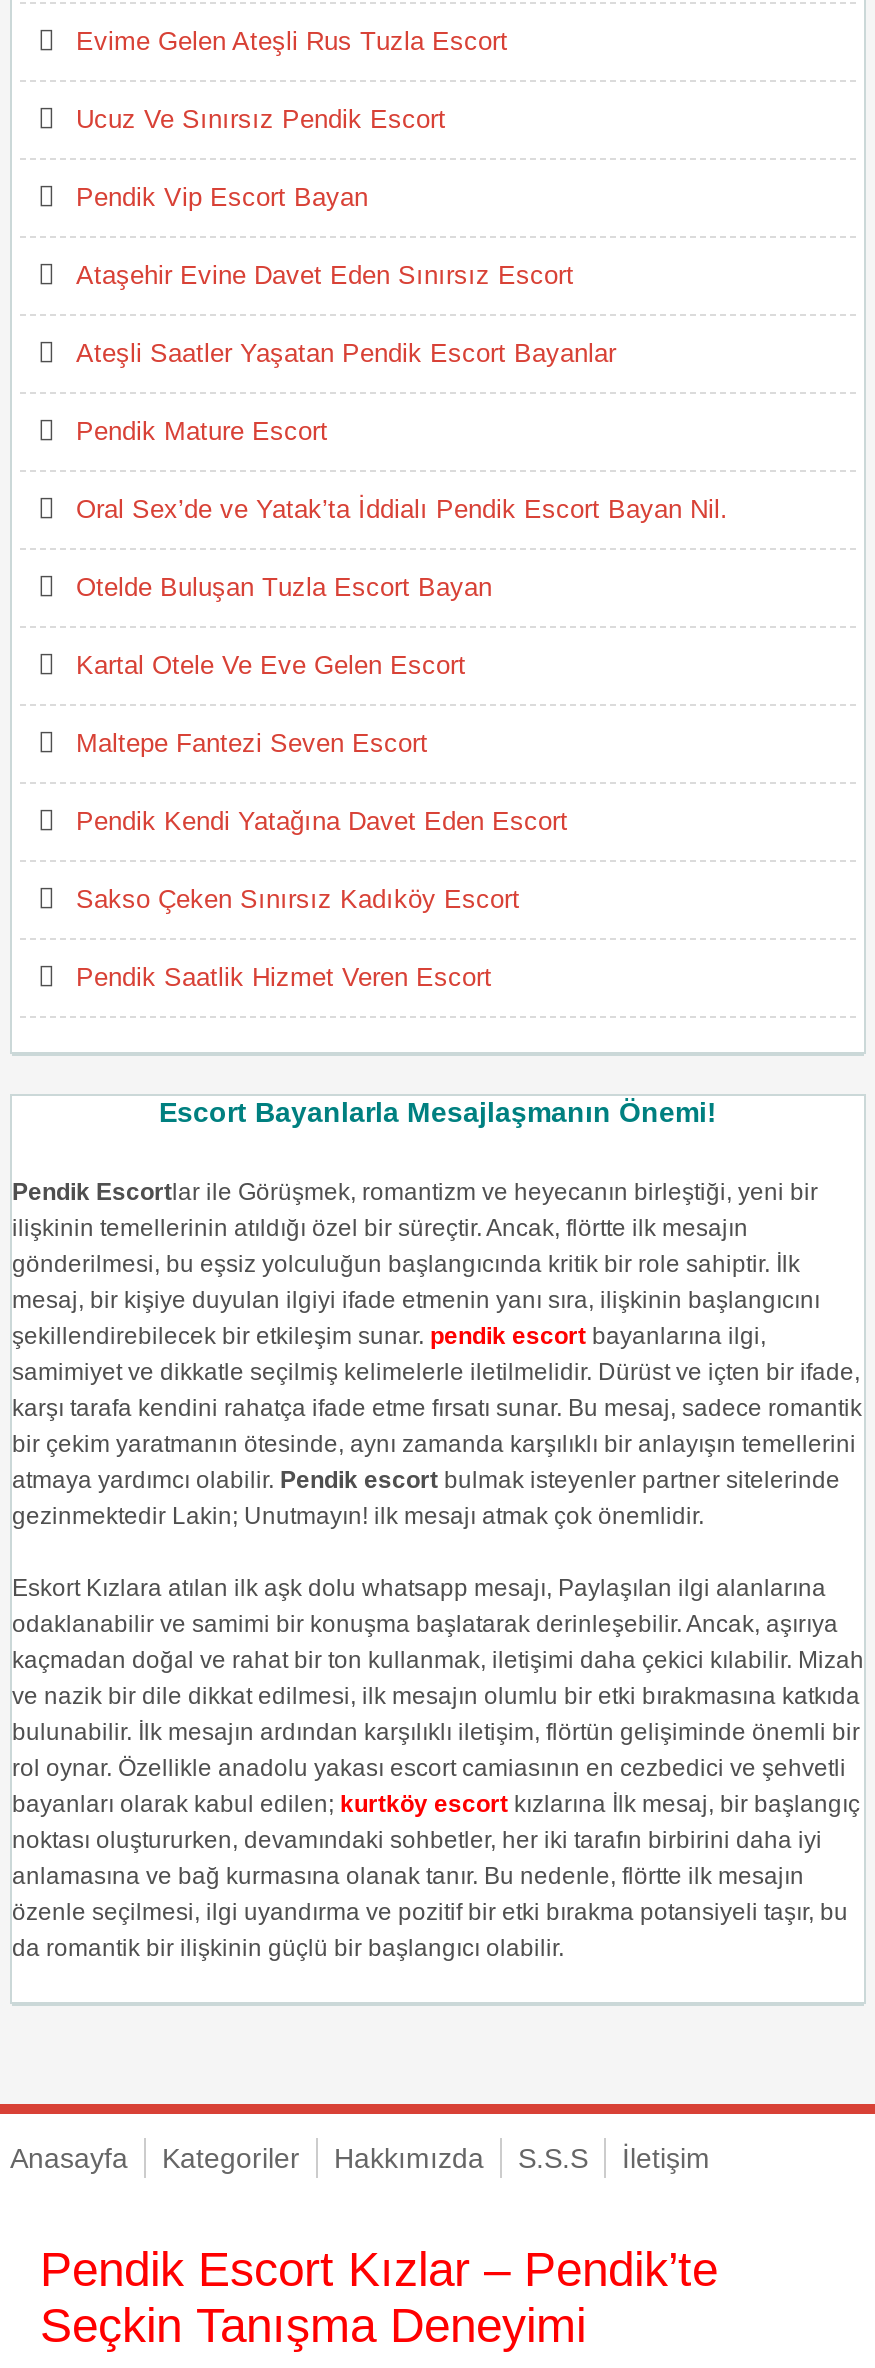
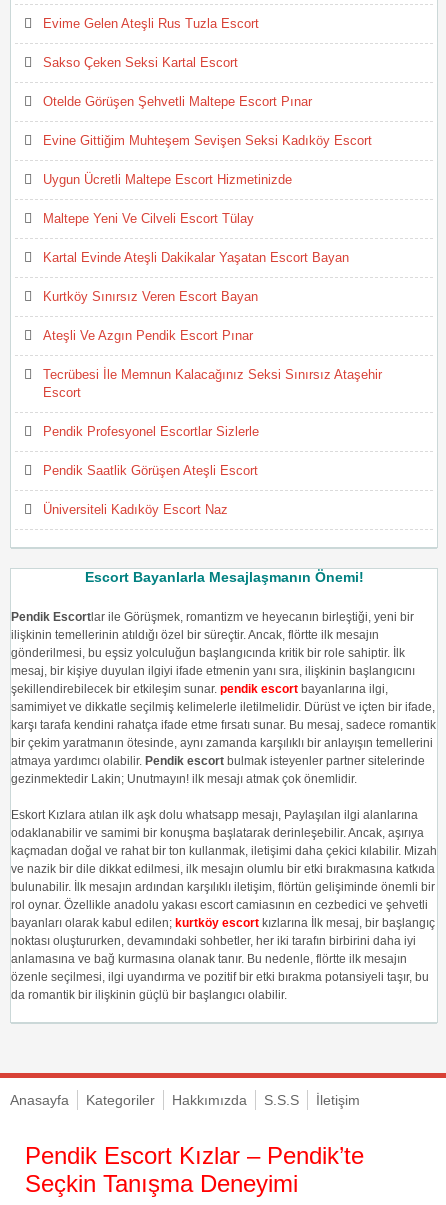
- Ucuz Ve Sınırsız Pendik Escort
+ Sakso Çeken Seksi Kartal Escort

- Pendik Vip Escort Bayan
+ Otelde Görüşen Şehvetli Maltepe Escort Pınar

- Ataşehir Evine Davet Eden Sınırsız Escort
+ Evine Gittiğim Muhteşem Sevişen Seksi Kadıköy Escort

- Ateşli Saatler Yaşatan Pendik Escort Bayanlar
+ Uygun Ücretli Maltepe Escort Hizmetinizde

- Pendik Mature Escort
+ Maltepe Yeni Ve Cilveli Escort Tülay

- Oral Sex’de ve Yatak’ta İddialı Pendik Escort Bayan Nil.
+ Kartal Evinde Ateşli Dakikalar Yaşatan Escort Bayan

- Otelde Buluşan Tuzla Escort Bayan
+ Kurtköy Sınırsız Veren Escort Bayan

- Kartal Otele Ve Eve Gelen Escort
+ Ateşli Ve Azgın Pendik Escort Pınar

- Maltepe Fantezi Seven Escort
+ Tecrübesi İle Memnun Kalacağınız Seksi Sınırsız Ataşehir
+ Escort

- Pendik Kendi Yatağına Davet Eden Escort
+ Pendik Profesyonel Escortlar Sizlerle

- Sakso Çeken Sınırsız Kadıköy Escort
+ Pendik Saatlik Görüşen Ateşli Escort

- Pendik Saatlik Hizmet Veren Escort
+ Üniversiteli Kadıköy Escort Naz
